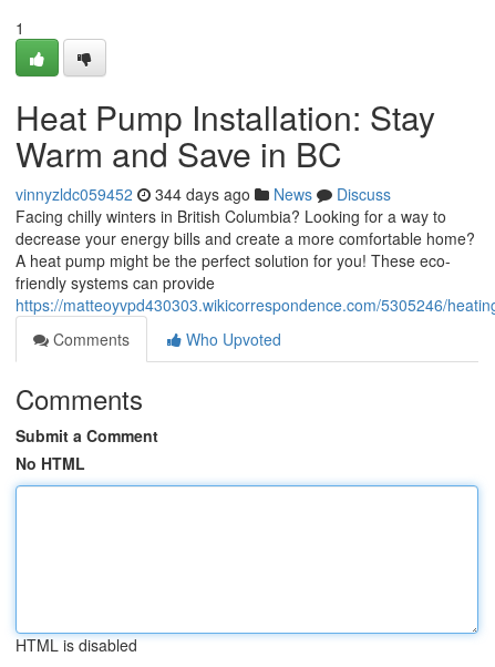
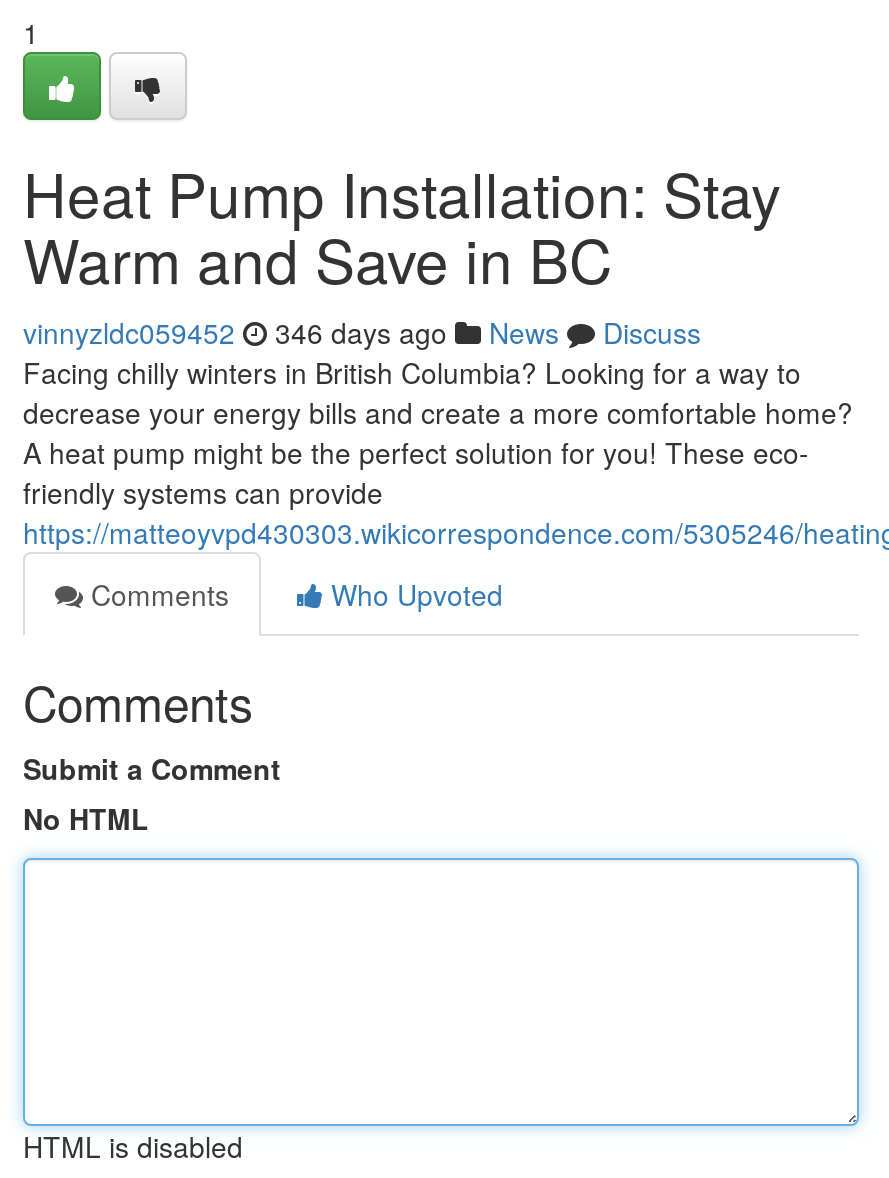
- vinnyzldc059452 344 days ago News Discuss
+ vinnyzldc059452 346 days ago News Discuss
